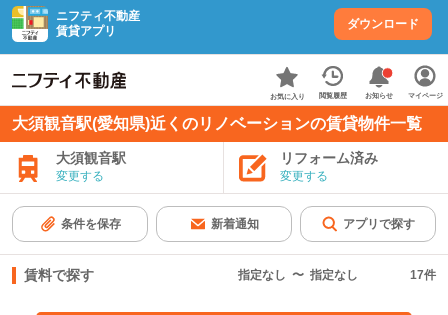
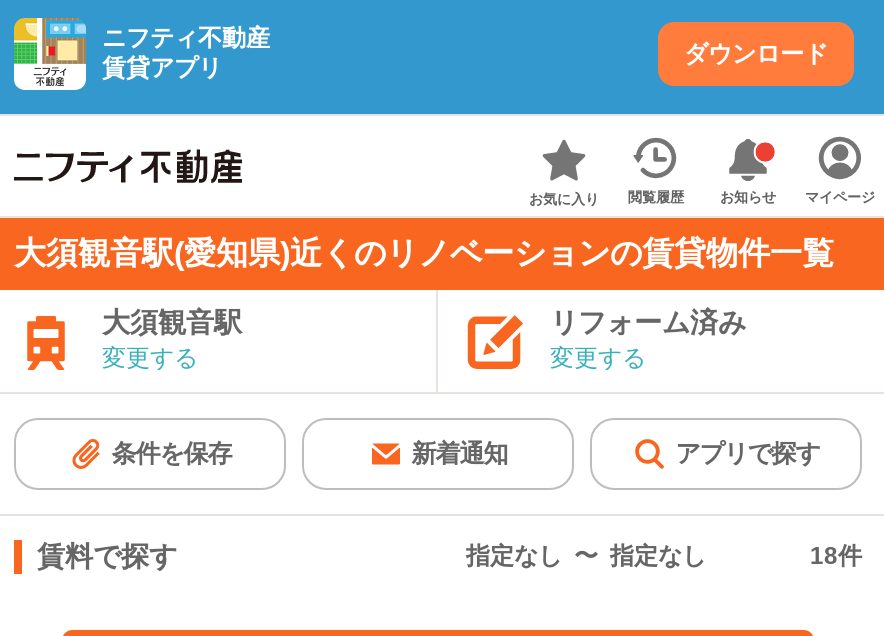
- 17件
+ 18件
